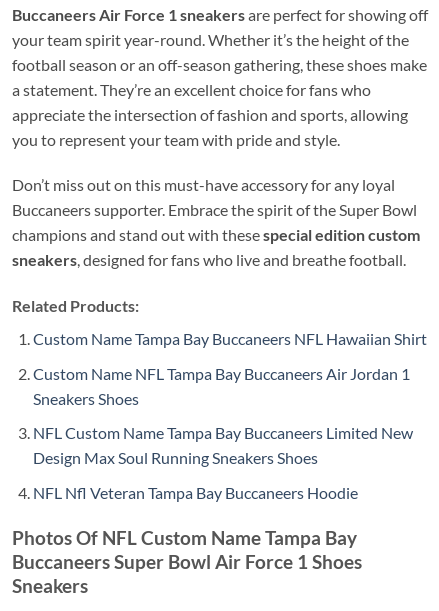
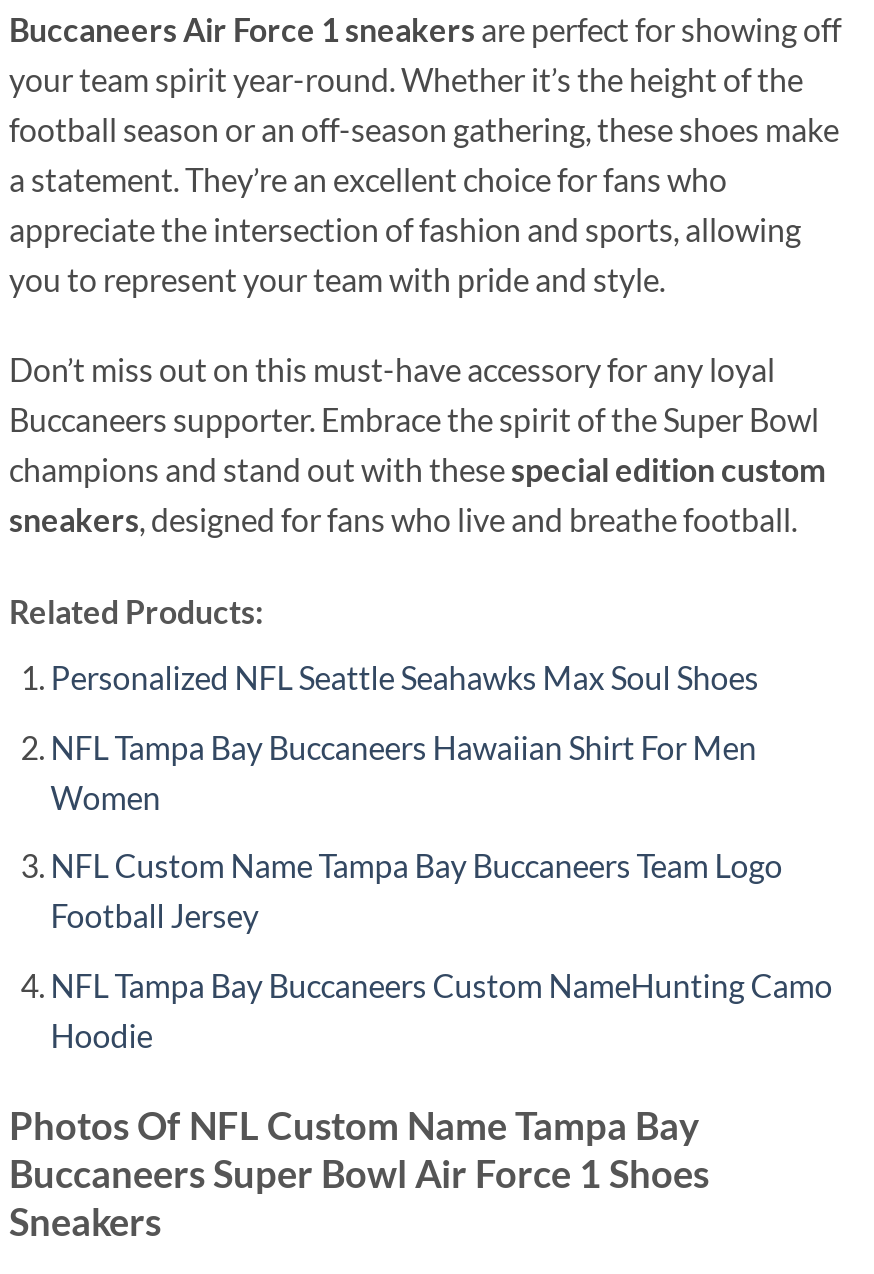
- Custom Name Tampa Bay Buccaneers NFL Hawaiian Shirt
+ Personalized NFL Seattle Seahawks Max Soul Shoes

- Custom Name NFL Tampa Bay Buccaneers Air Jordan 1
- Sneakers Shoes
+ NFL Tampa Bay Buccaneers Hawaiian Shirt For Men
+ Women

- NFL Custom Name Tampa Bay Buccaneers Limited New
- Design Max Soul Running Sneakers Shoes
+ NFL Custom Name Tampa Bay Buccaneers Team Logo
+ Football Jersey

- NFL Nfl Veteran Tampa Bay Buccaneers Hoodie
+ NFL Tampa Bay Buccaneers Custom NameHunting Camo
+ Hoodie
